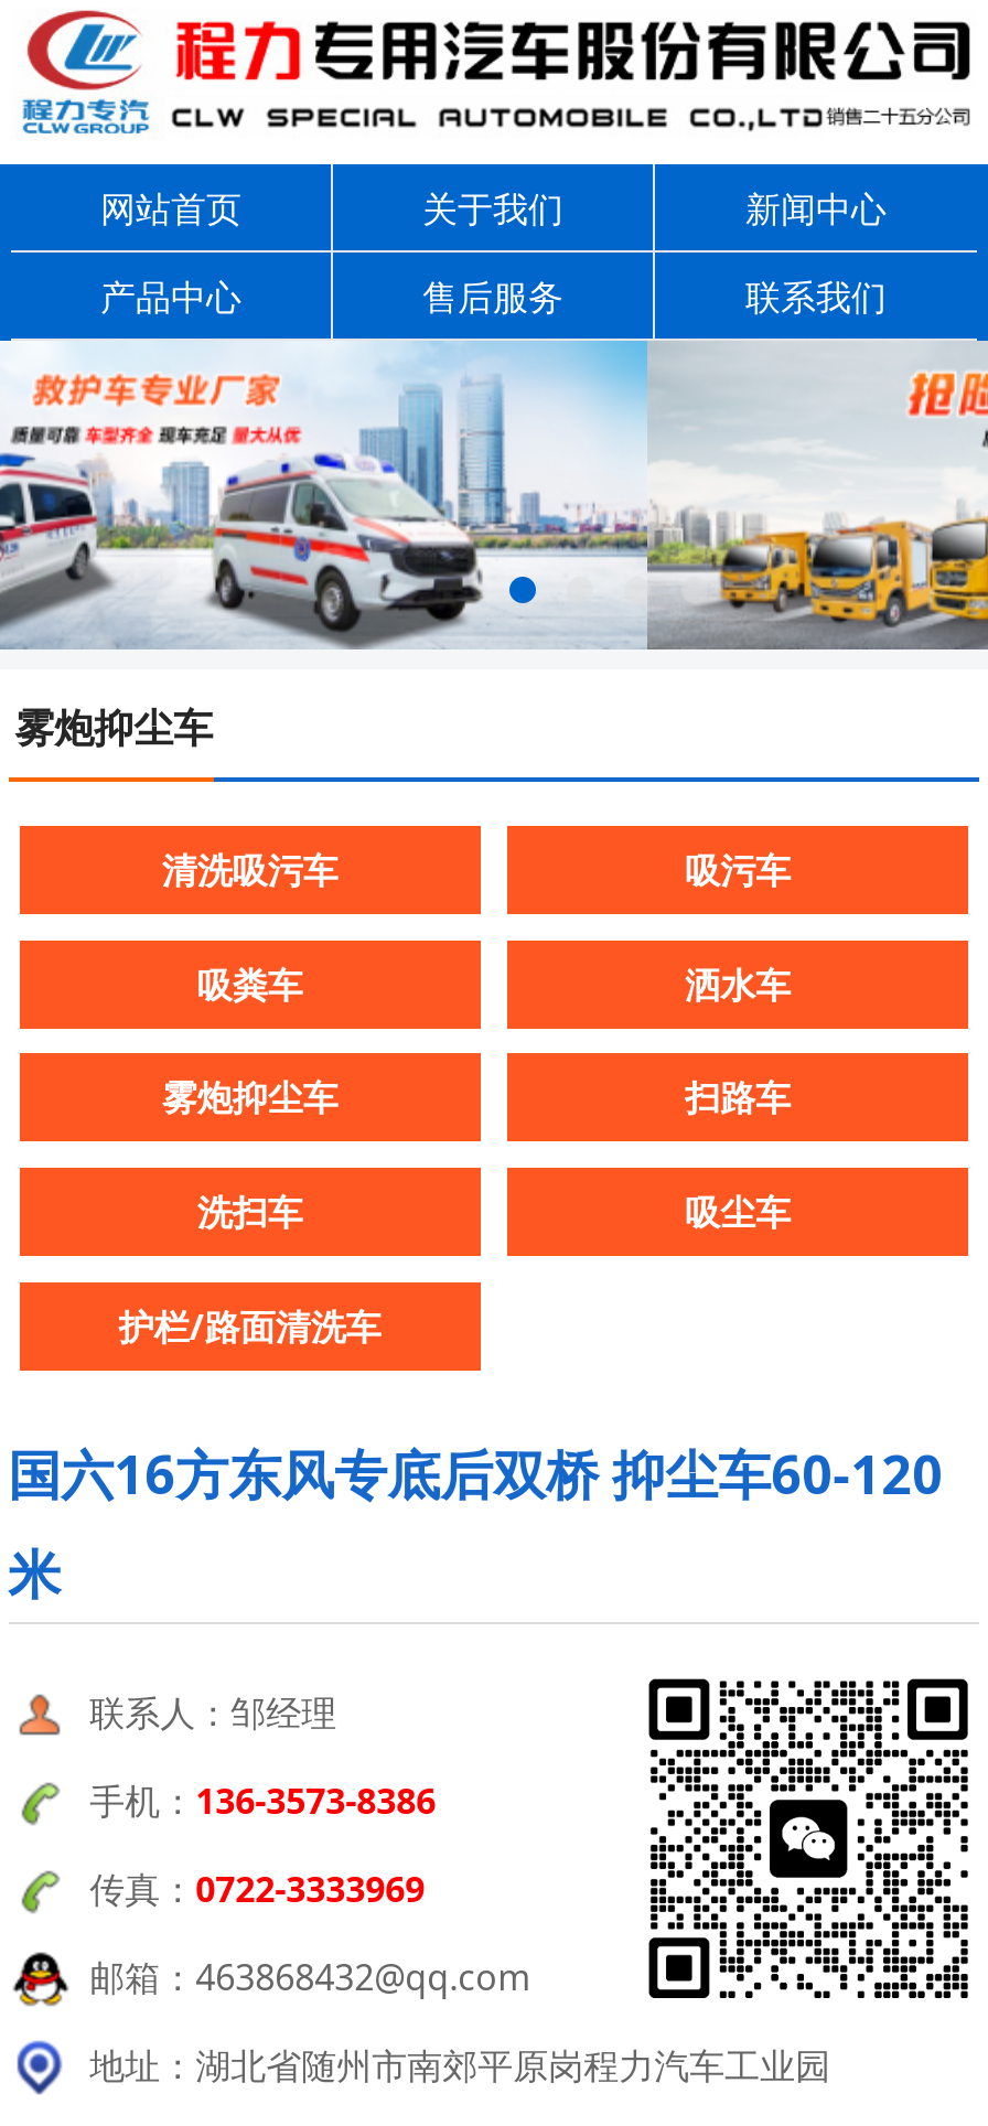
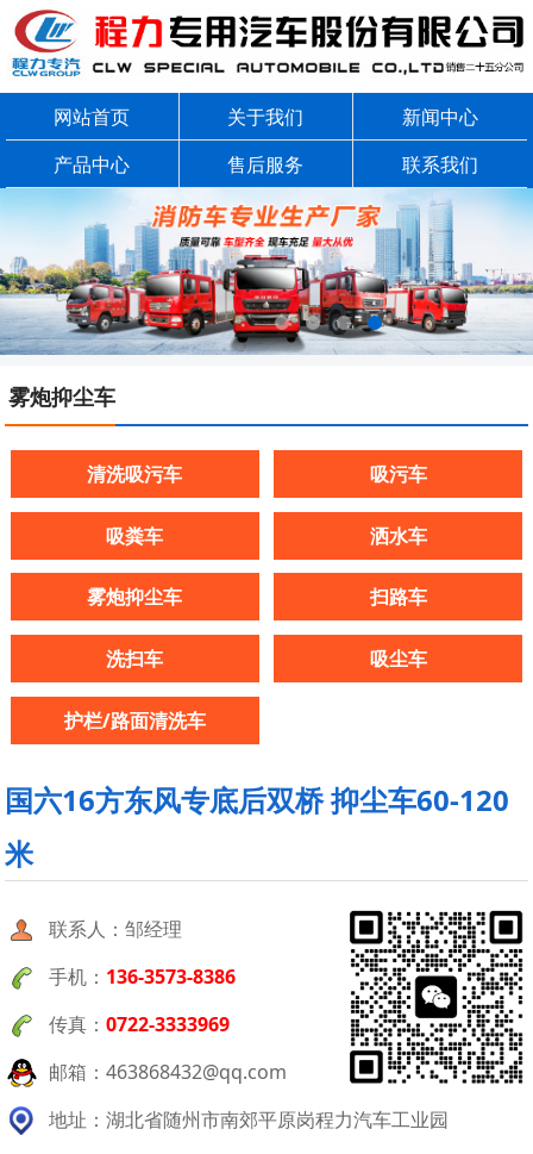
- [image]
+ [image]
